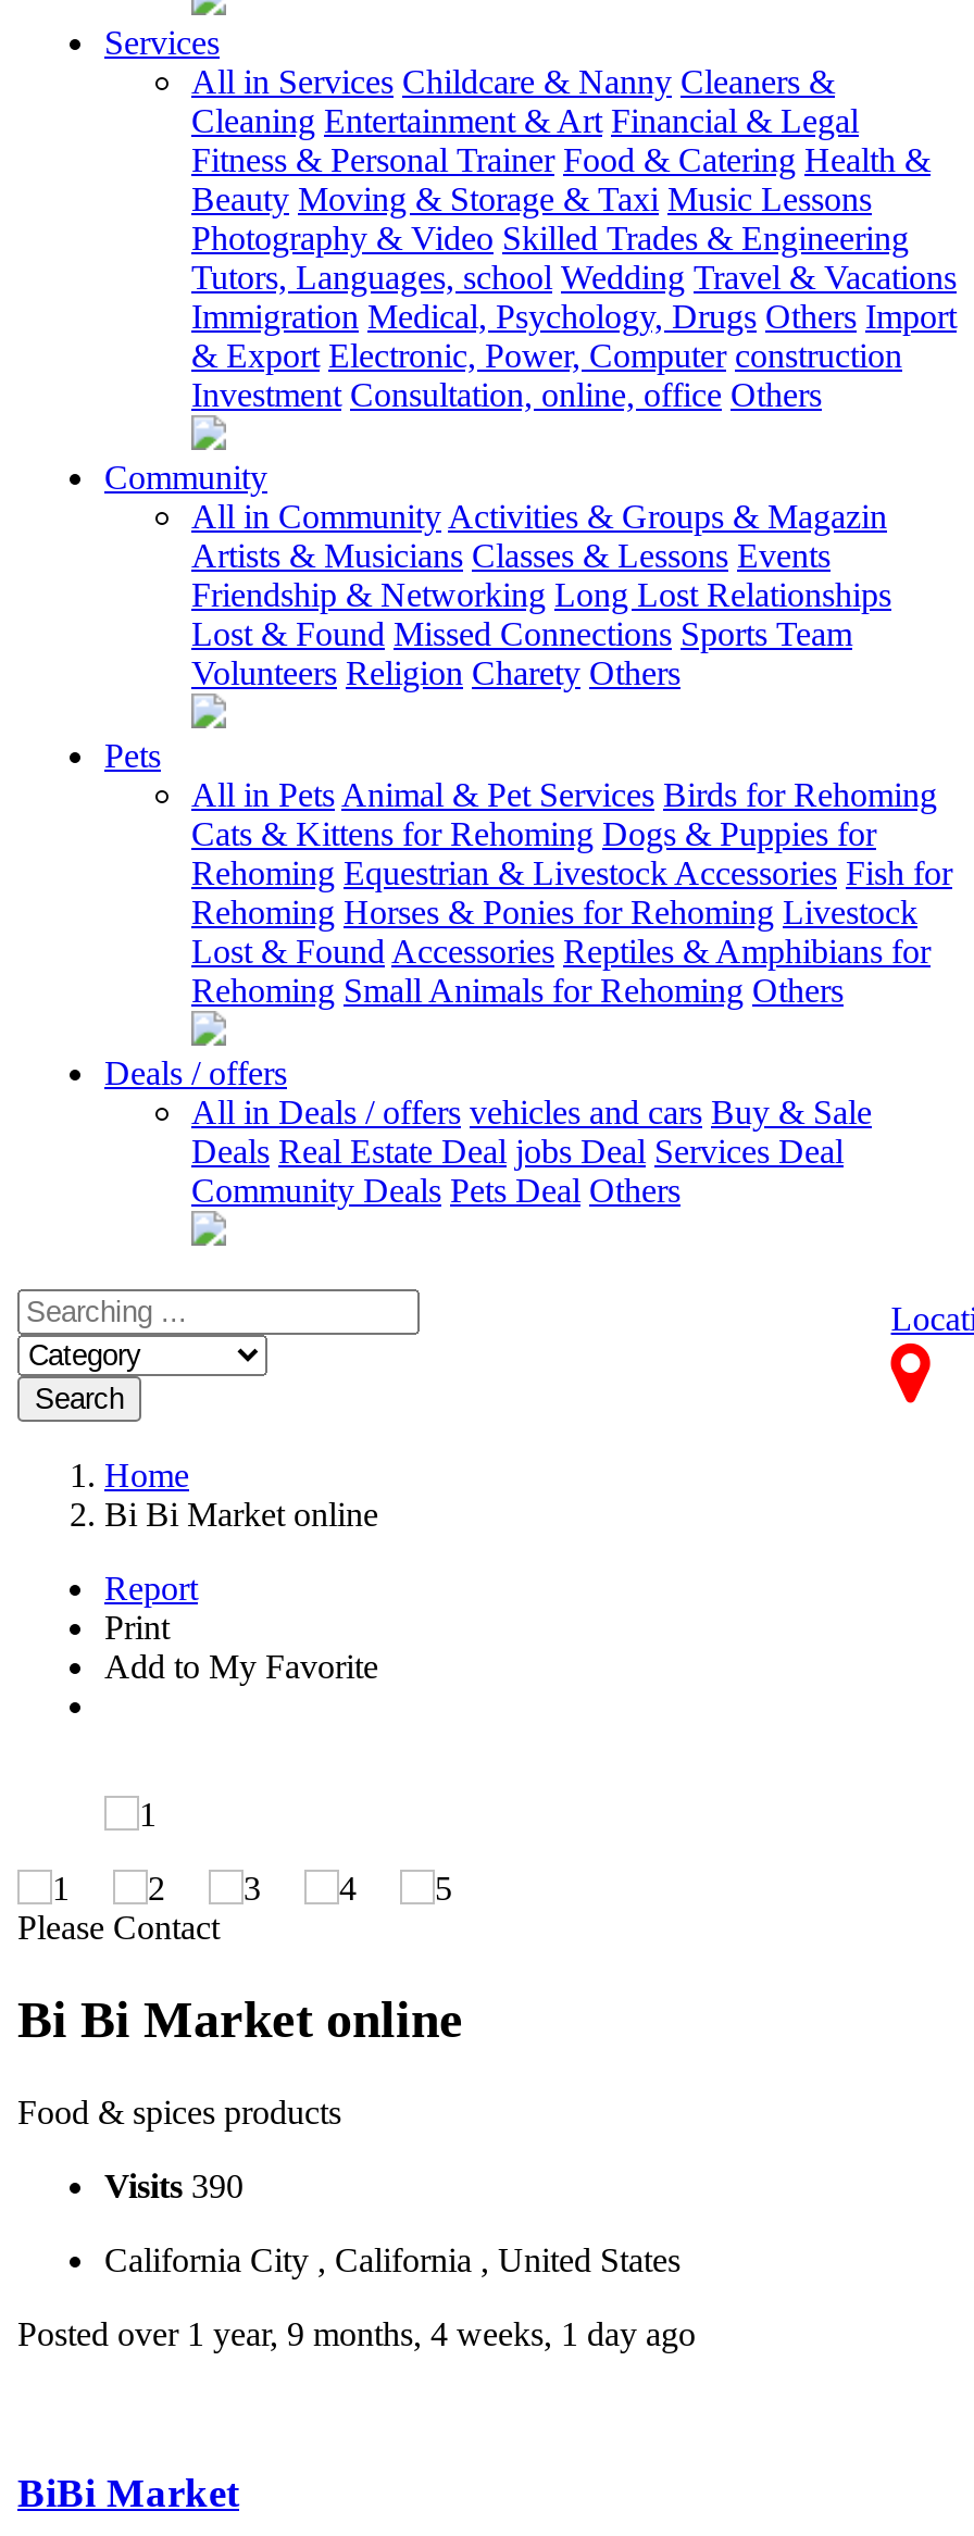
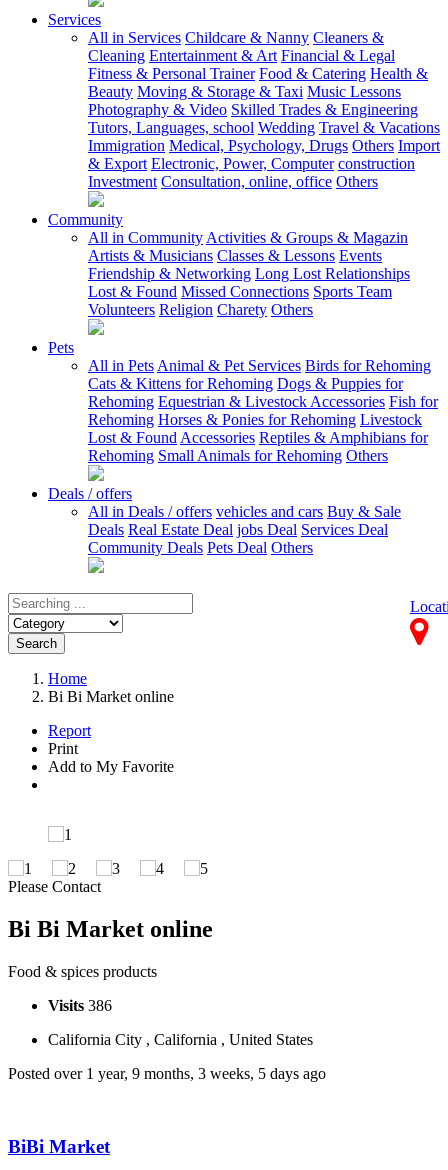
- Visits 390
+ Visits 386

- Posted over 1 year, 9 months, 4 weeks, 1 day ago
+ Posted over 1 year, 9 months, 3 weeks, 5 days ago
